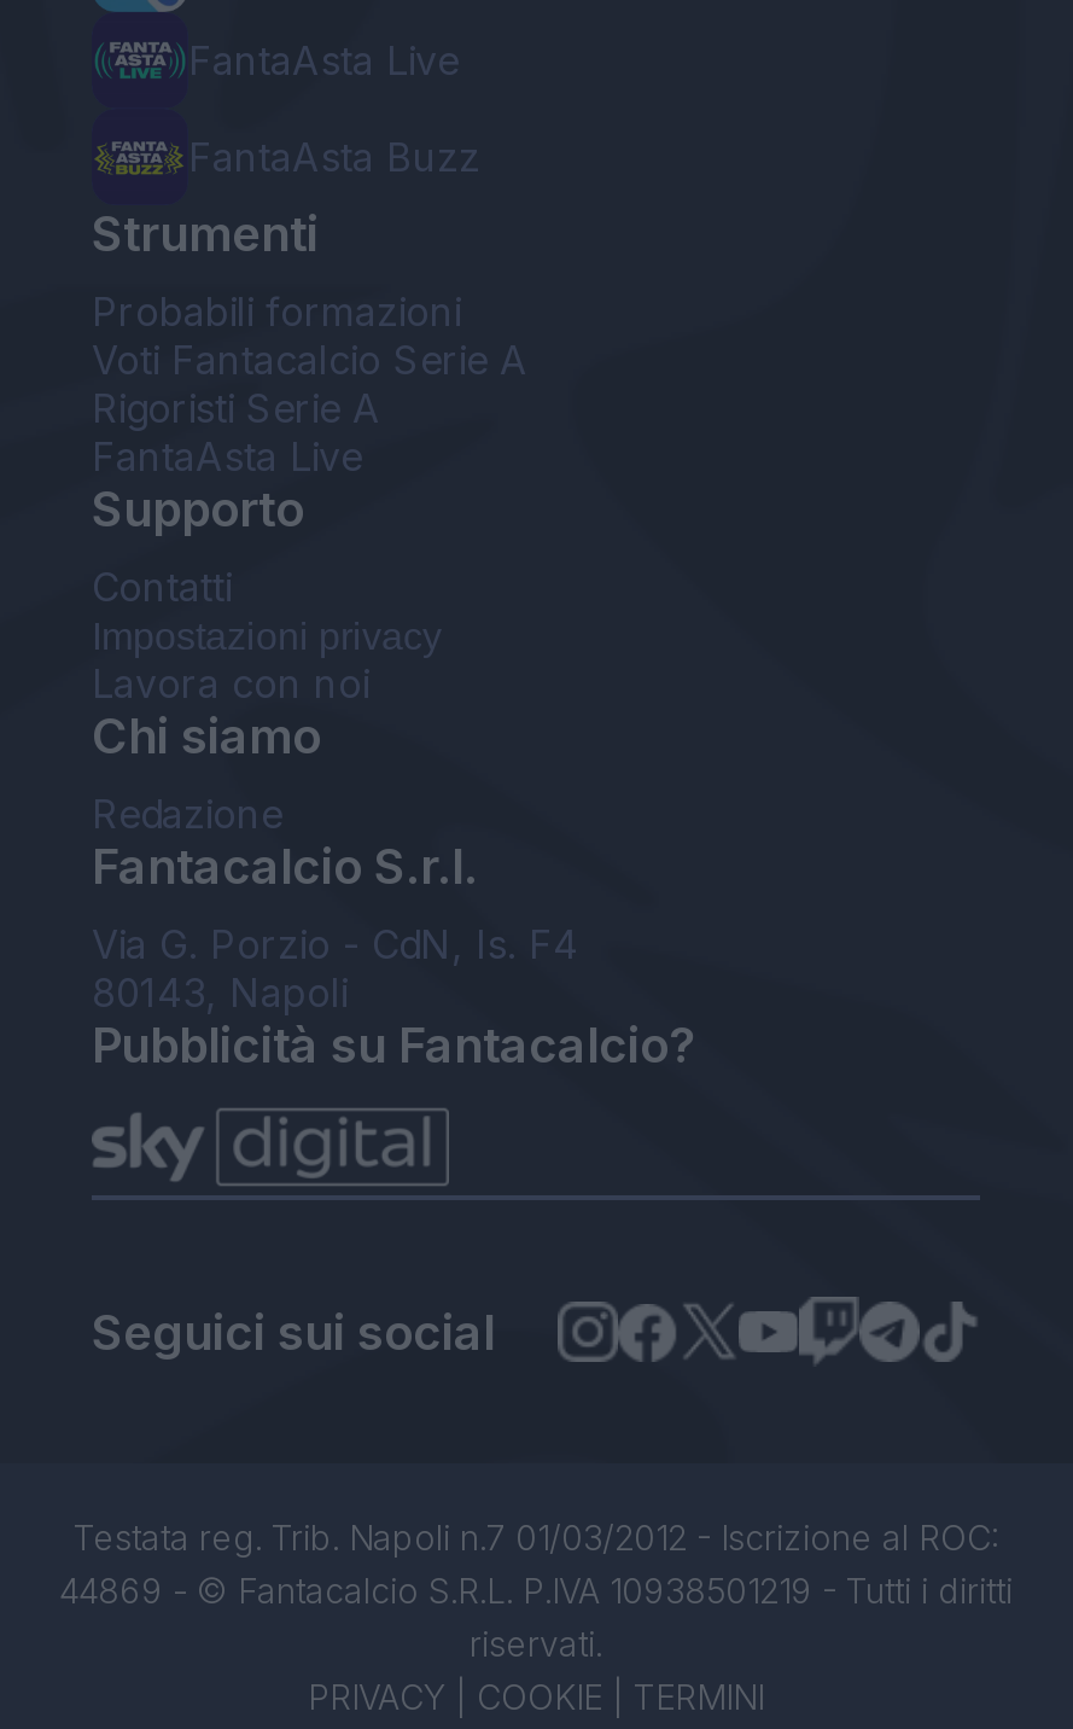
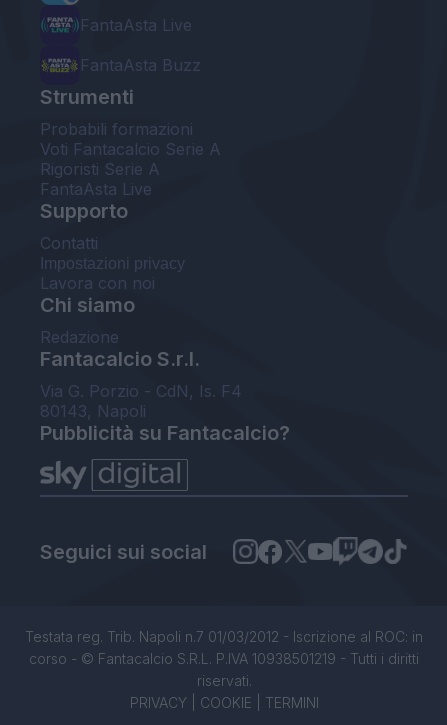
- Testata reg. Trib. Napoli n.7 01/03/2012 - Iscrizione al ROC:
- 44869 - © Fantacalcio S.R.L. P.IVA 10938501219 - Tutti i diritti
+ Testata reg. Trib. Napoli n.7 01/03/2012 - Iscrizione al ROC: in
+ corso - © Fantacalcio S.R.L. P.IVA 10938501219 - Tutti i diritti
